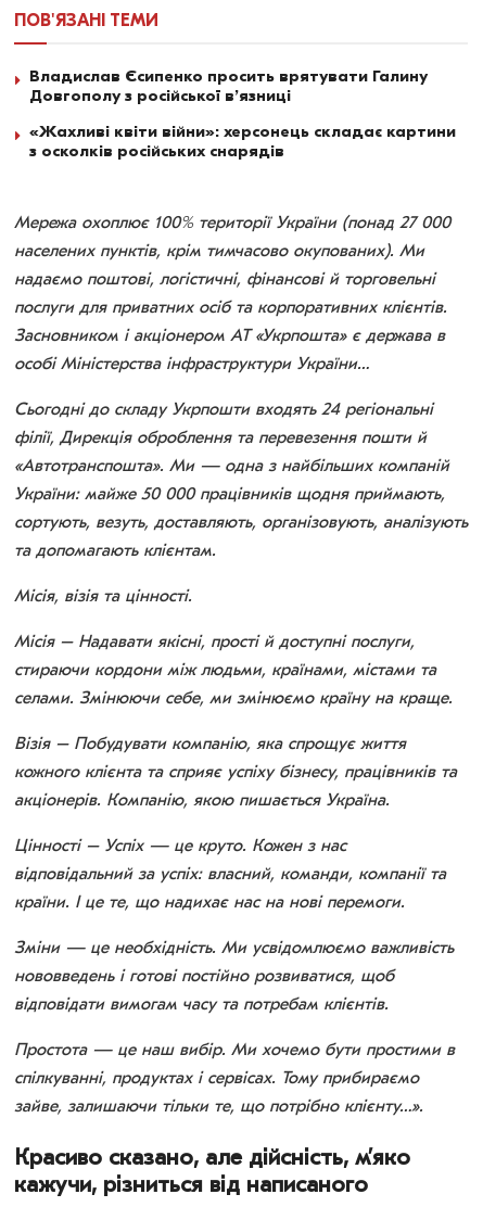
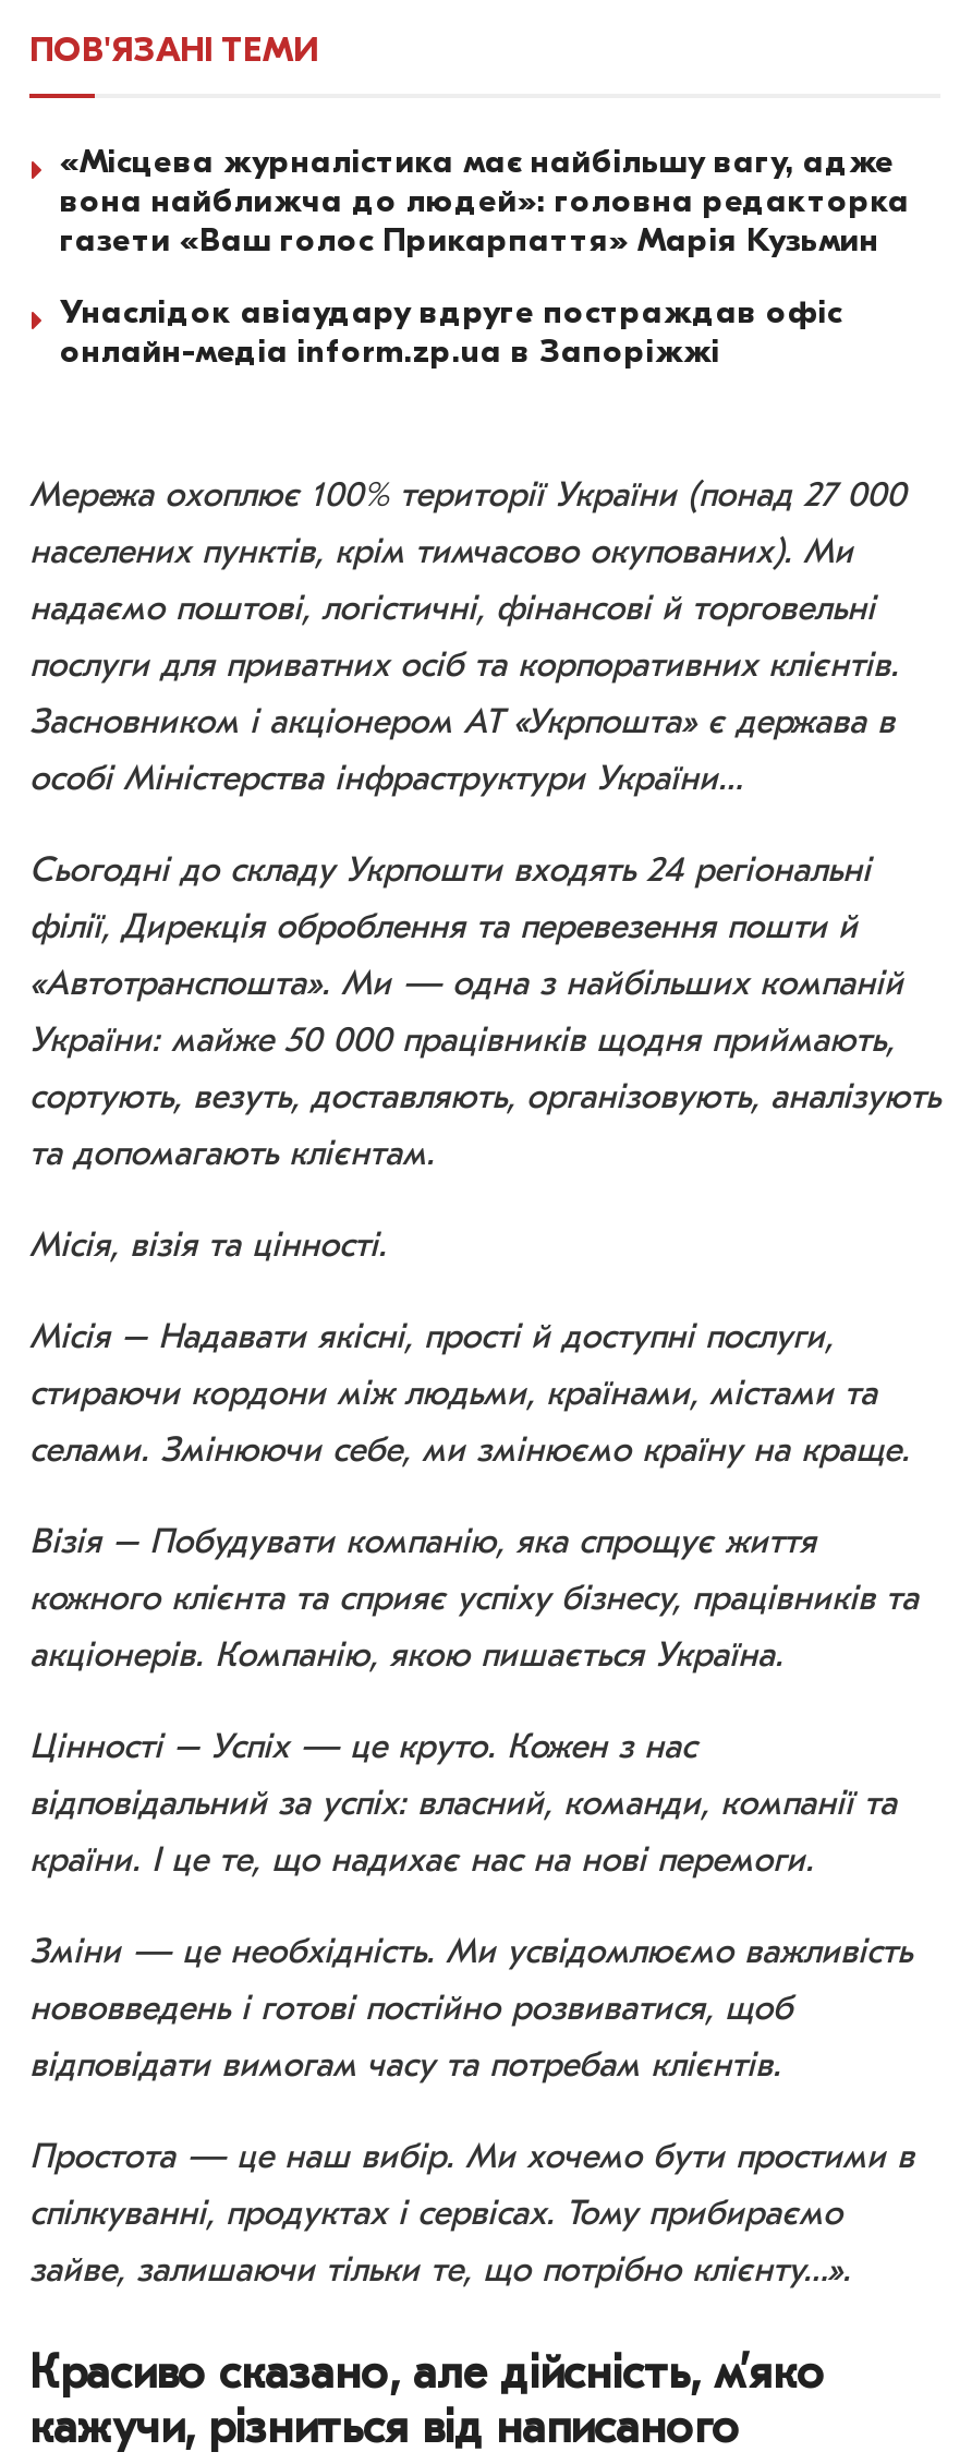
- Владислав Єсипенко просить врятувати Галину
- Довгополу з російської в’язниці
+ «Місцева журналістика має найбільшу вагу, адже
+ вона найближча до людей»: головна редакторка
+ газети «Ваш голос Прикарпаття» Марія Кузьмин

- «Жахливі квіти війни»: херсонець складає картини
- з осколків російських снарядів
+ Унаслідок авіаудару вдруге постраждав офіс
+ онлайн-медіа inform.zp.ua в Запоріжжі
